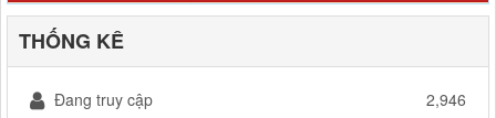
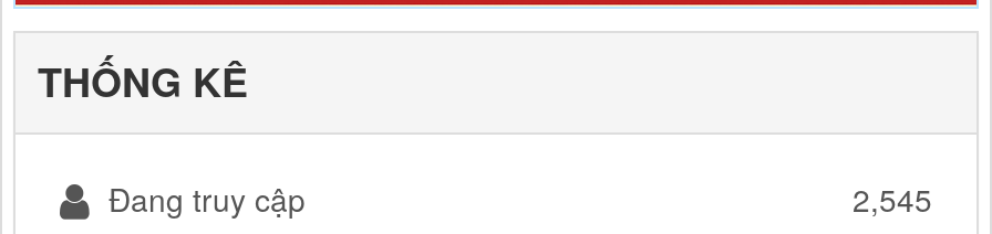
- 2,946
+ 2,545
